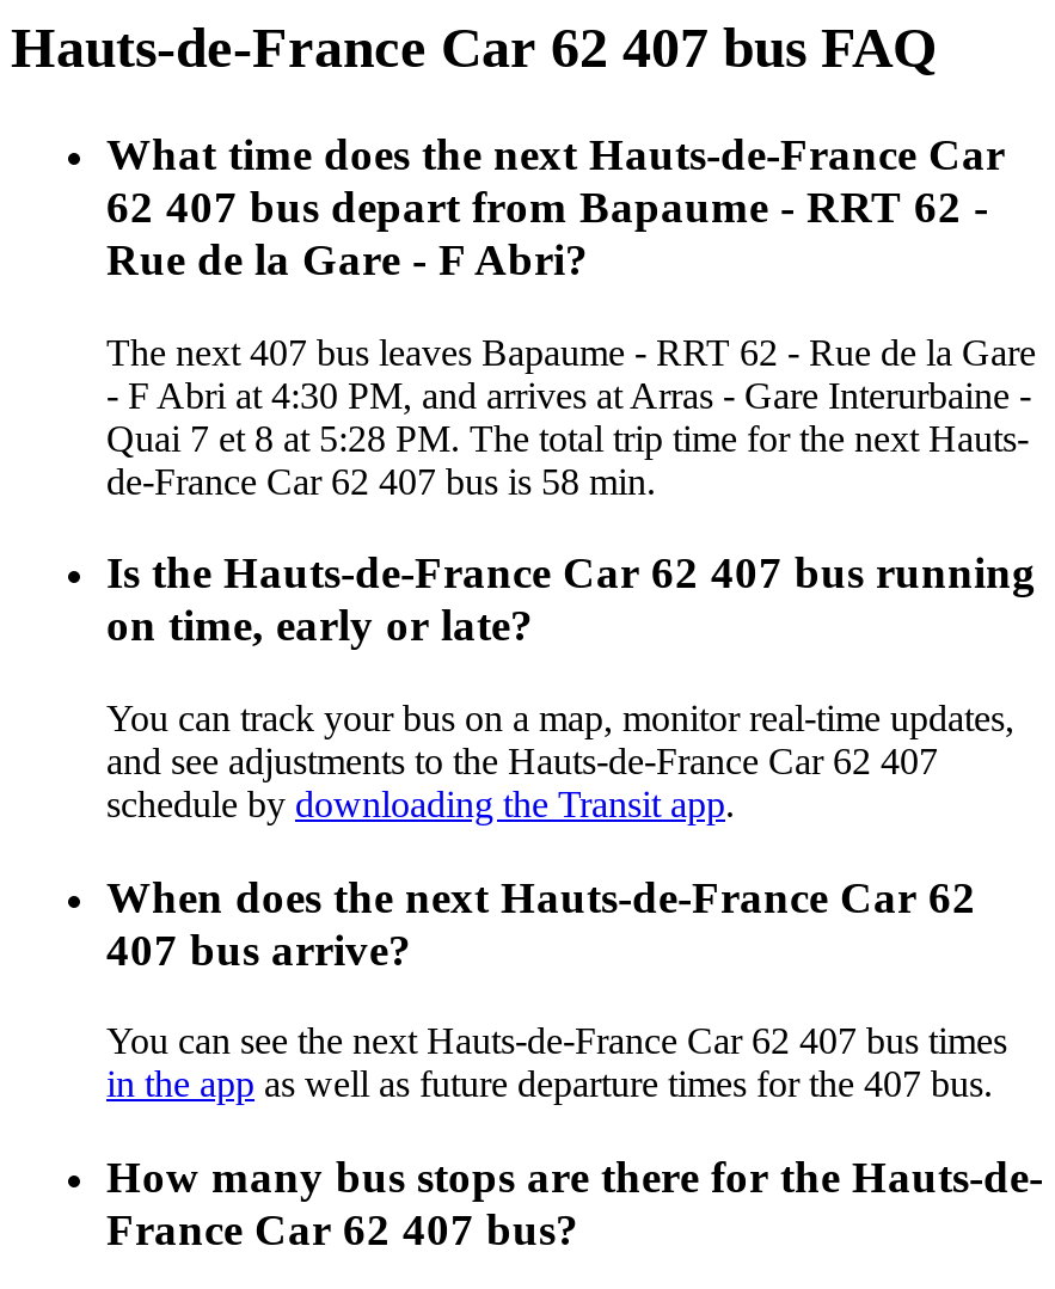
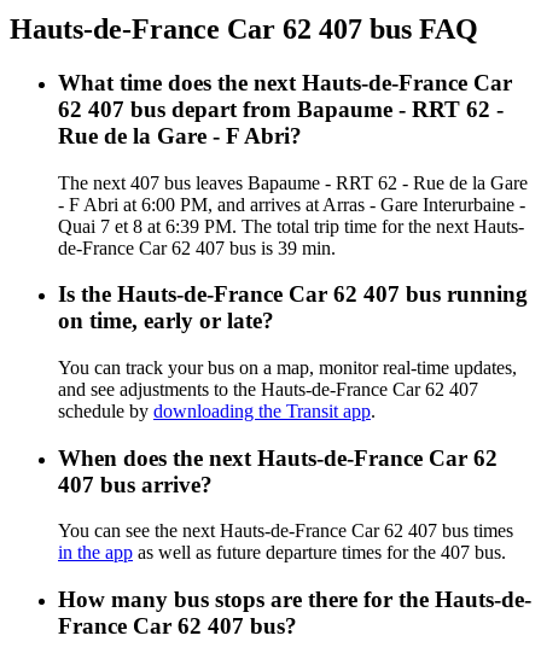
- - F Abri at 4:30 PM, and arrives at Arras - Gare Interurbaine -
+ - F Abri at 6:00 PM, and arrives at Arras - Gare Interurbaine -

- Quai 7 et 8 at 5:28 PM. The total trip time for the next Hauts-
+ Quai 7 et 8 at 6:39 PM. The total trip time for the next Hauts-

- de-France Car 62 407 bus is 58 min.
+ de-France Car 62 407 bus is 39 min.
